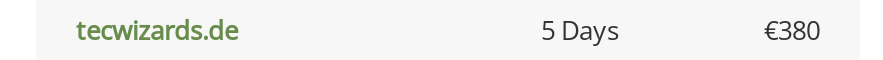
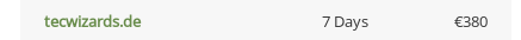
- 5 Days
+ 7 Days
